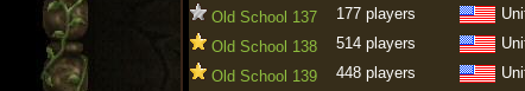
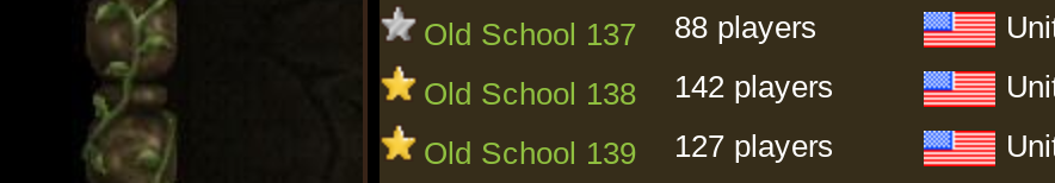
- Old School 137 177 players
+ Old School 137 88 players

- Old School 138 514 players
+ Old School 138 142 players

- Old School 139 448 players
+ Old School 139 127 players
